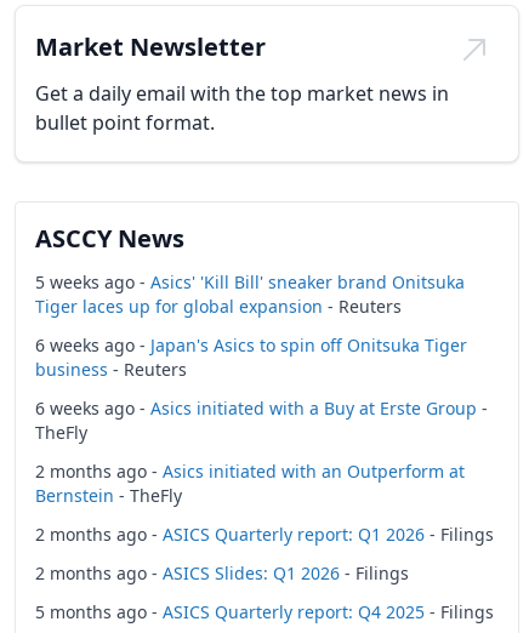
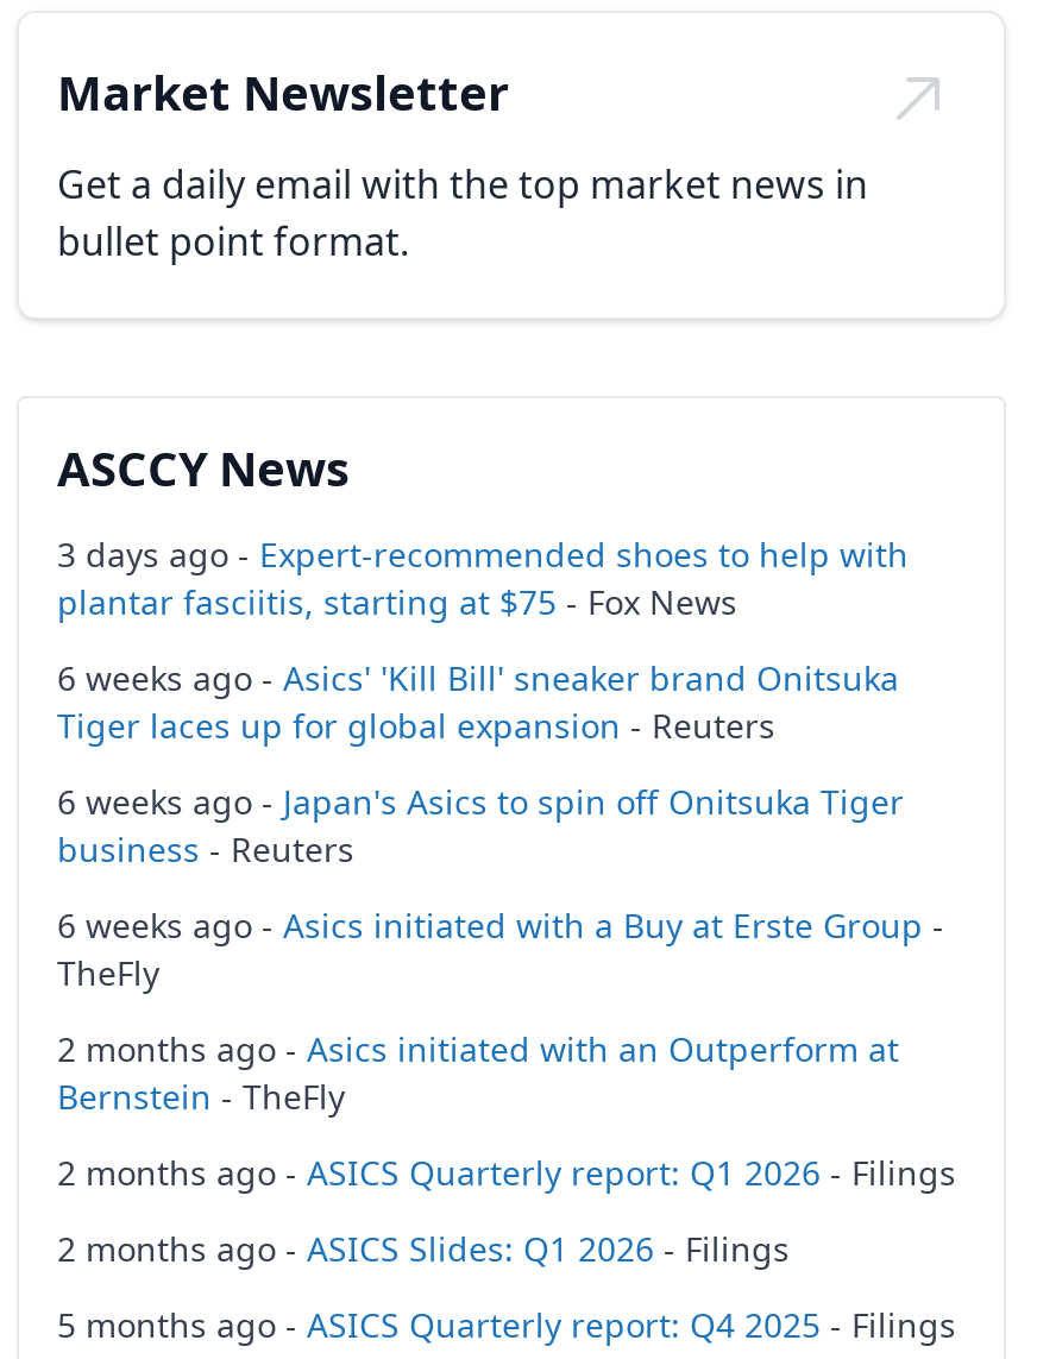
- 5 weeks ago - Asics' 'Kill Bill' sneaker brand Onitsuka
+ 3 days ago - Expert-recommended shoes to help with
+ plantar fasciitis, starting at $75 - Fox News
+ 6 weeks ago - Asics' 'Kill Bill' sneaker brand Onitsuka
